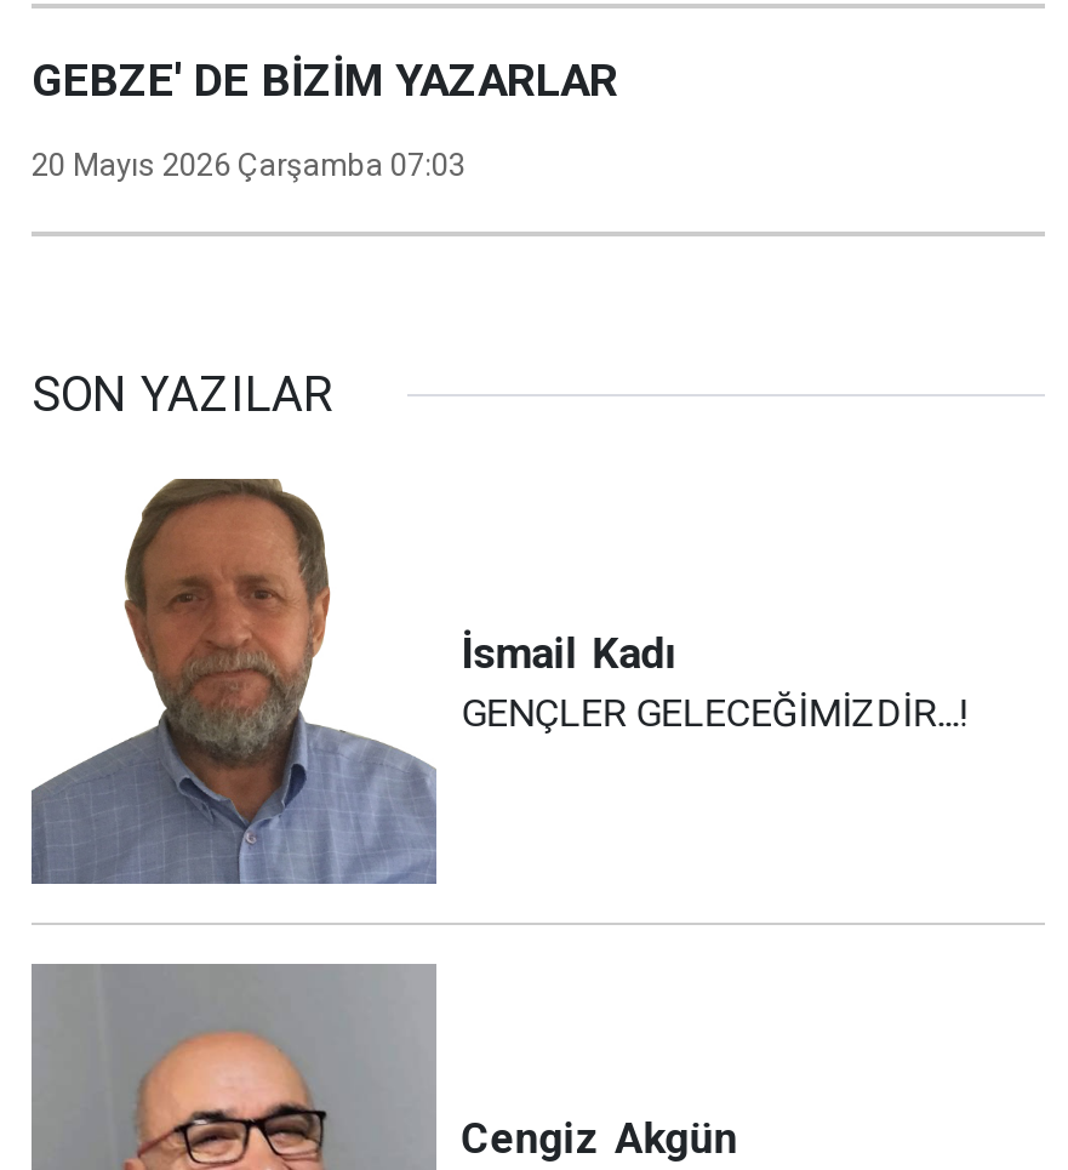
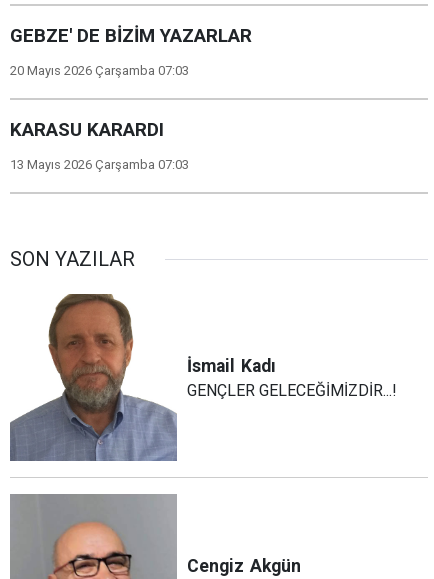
+ KARASU KARARDI
+ 13 Mayıs 2026 Çarşamba 07:03
